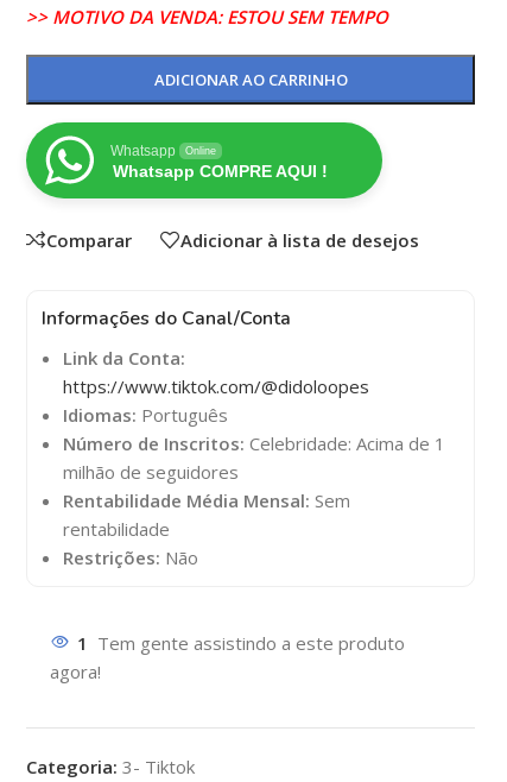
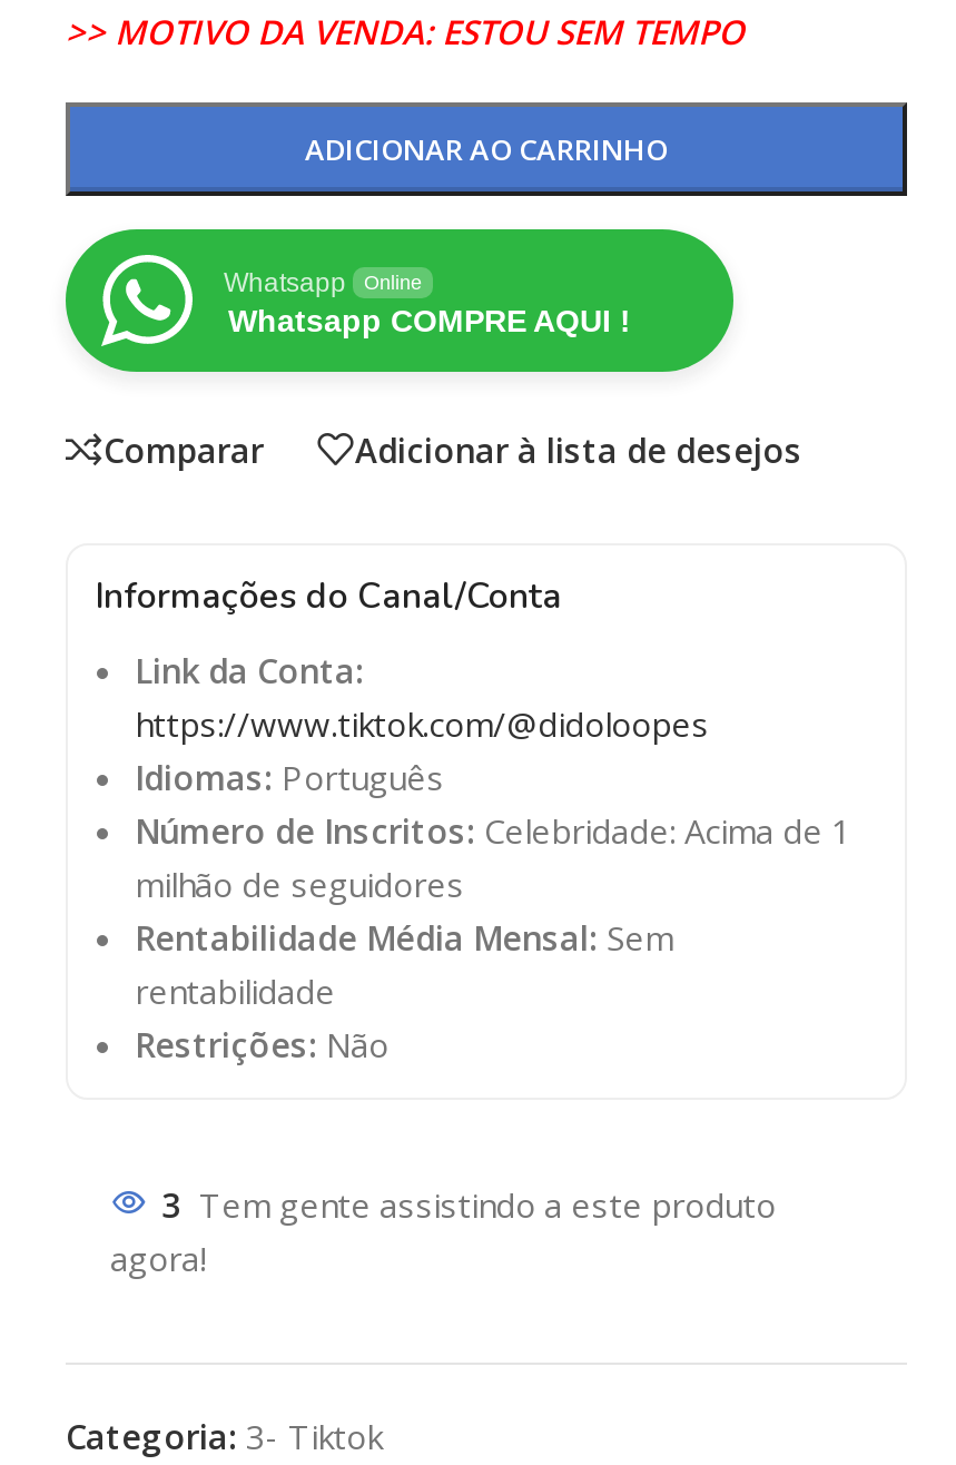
- 1 Tem gente assistindo a este produto
+ 3 Tem gente assistindo a este produto
